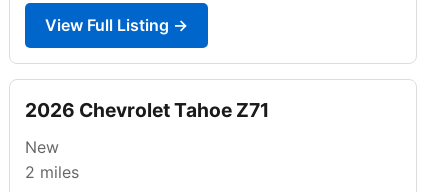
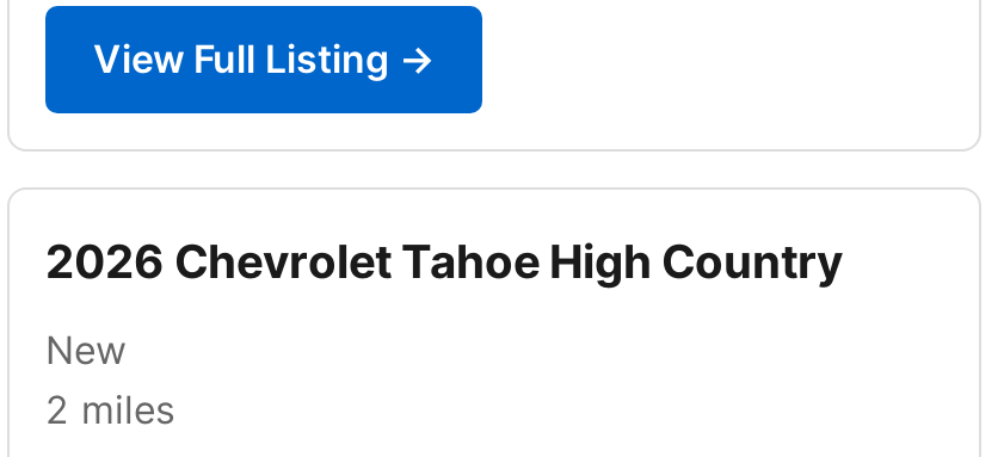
- 2026 Chevrolet Tahoe Z71
+ 2026 Chevrolet Tahoe High Country
